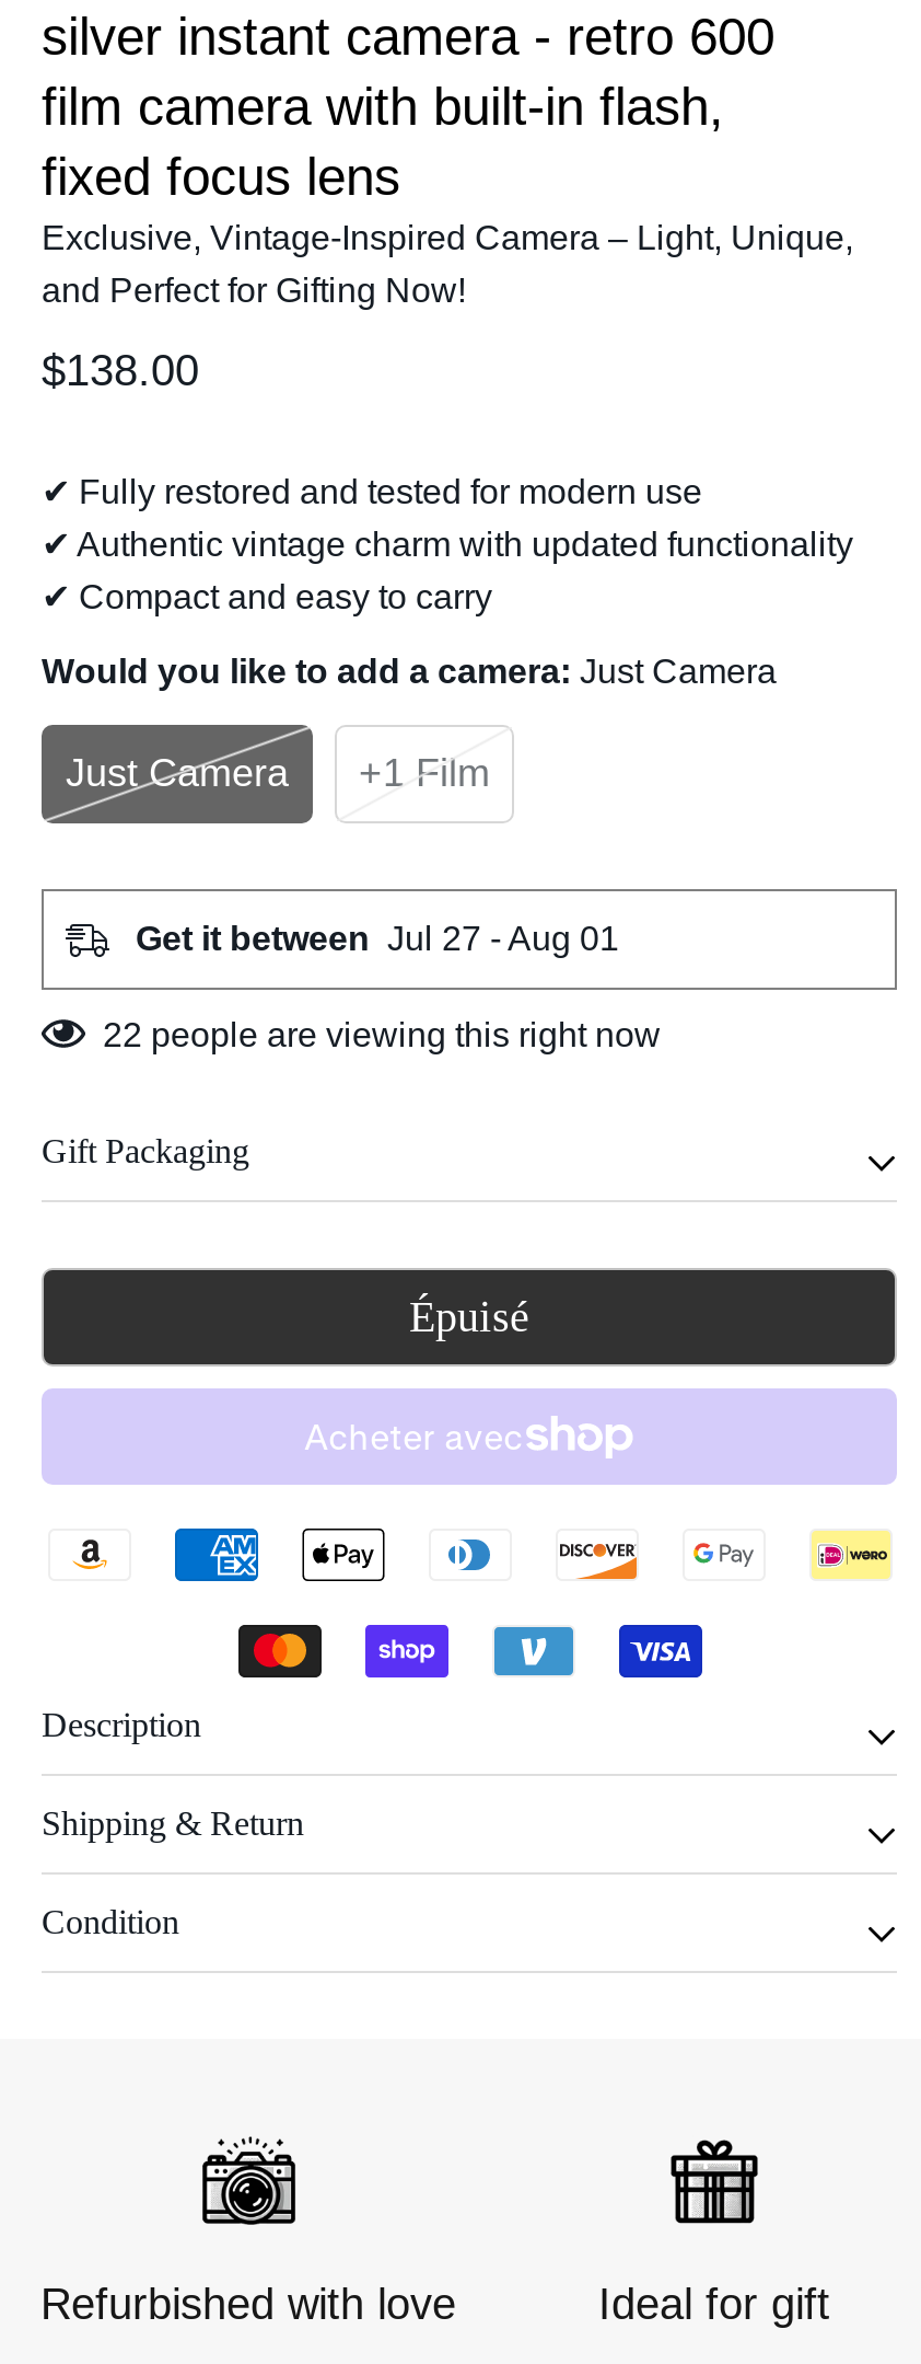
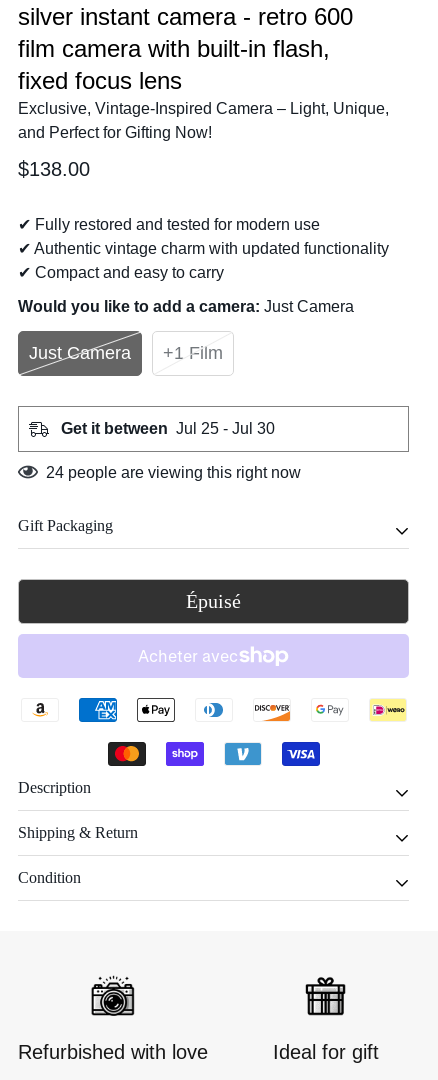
- Get it between Jul 27 - Aug 01
+ Get it between Jul 25 - Jul 30

- 22 people are viewing this right now
+ 24 people are viewing this right now
